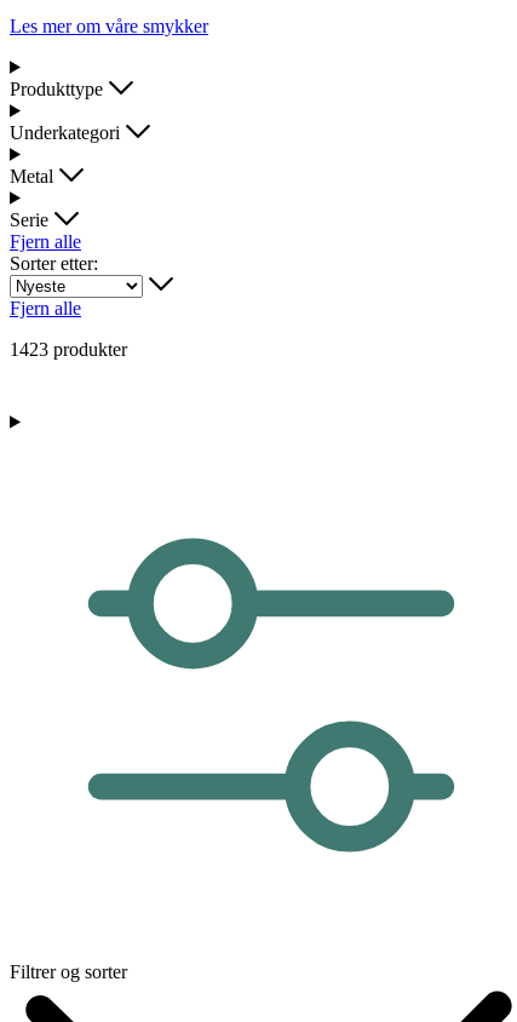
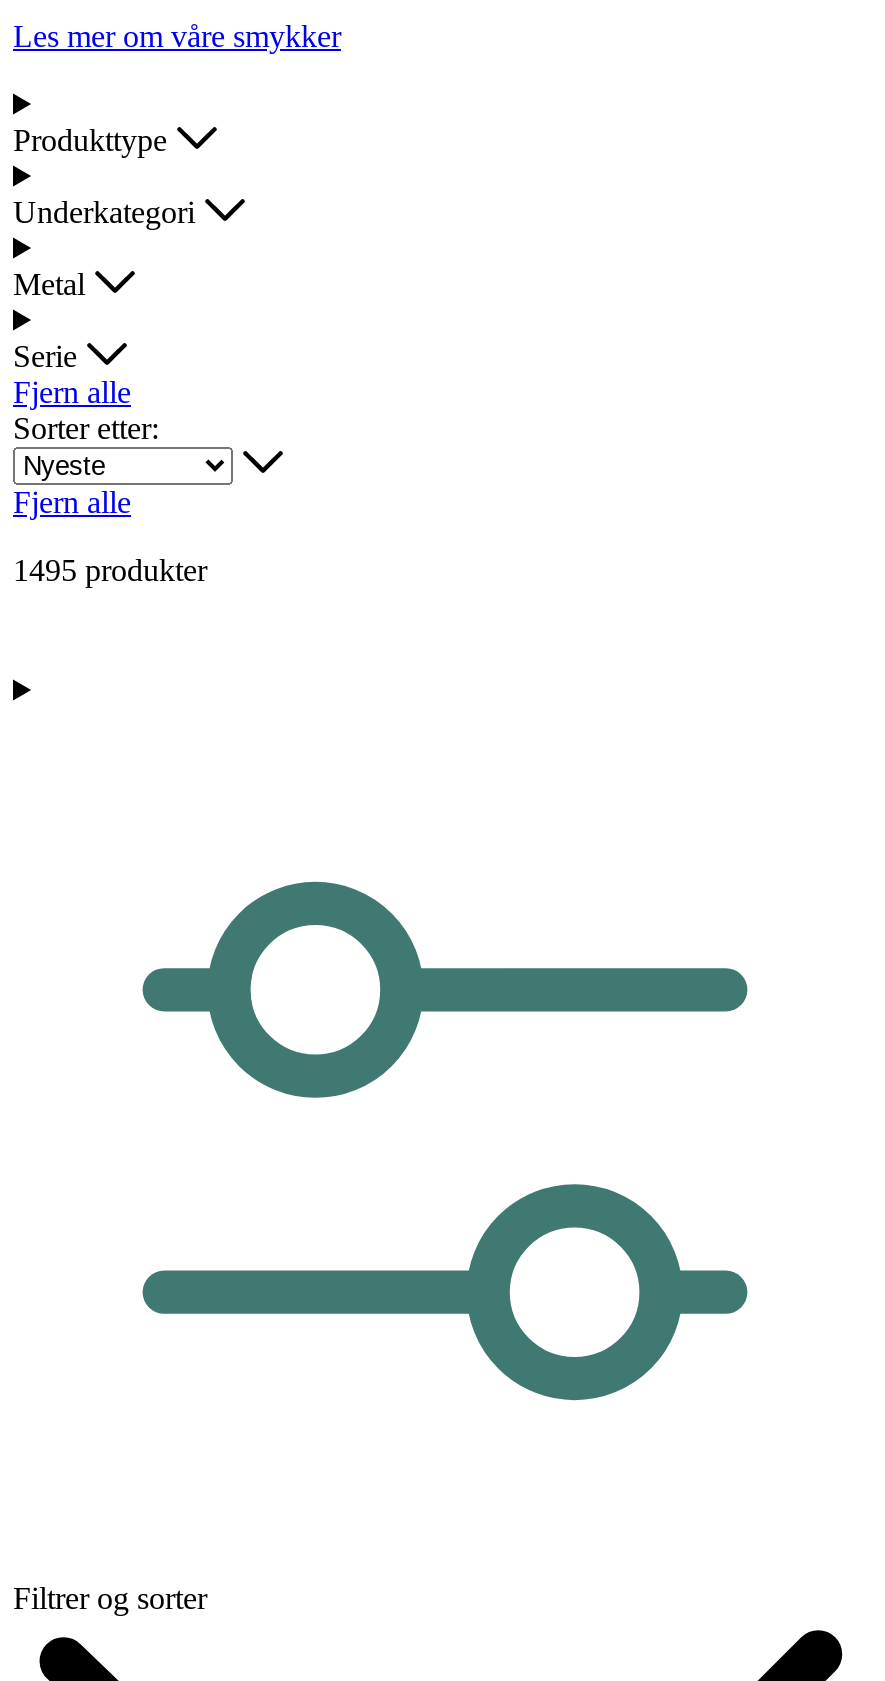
- 1423 produkter
+ 1495 produkter
